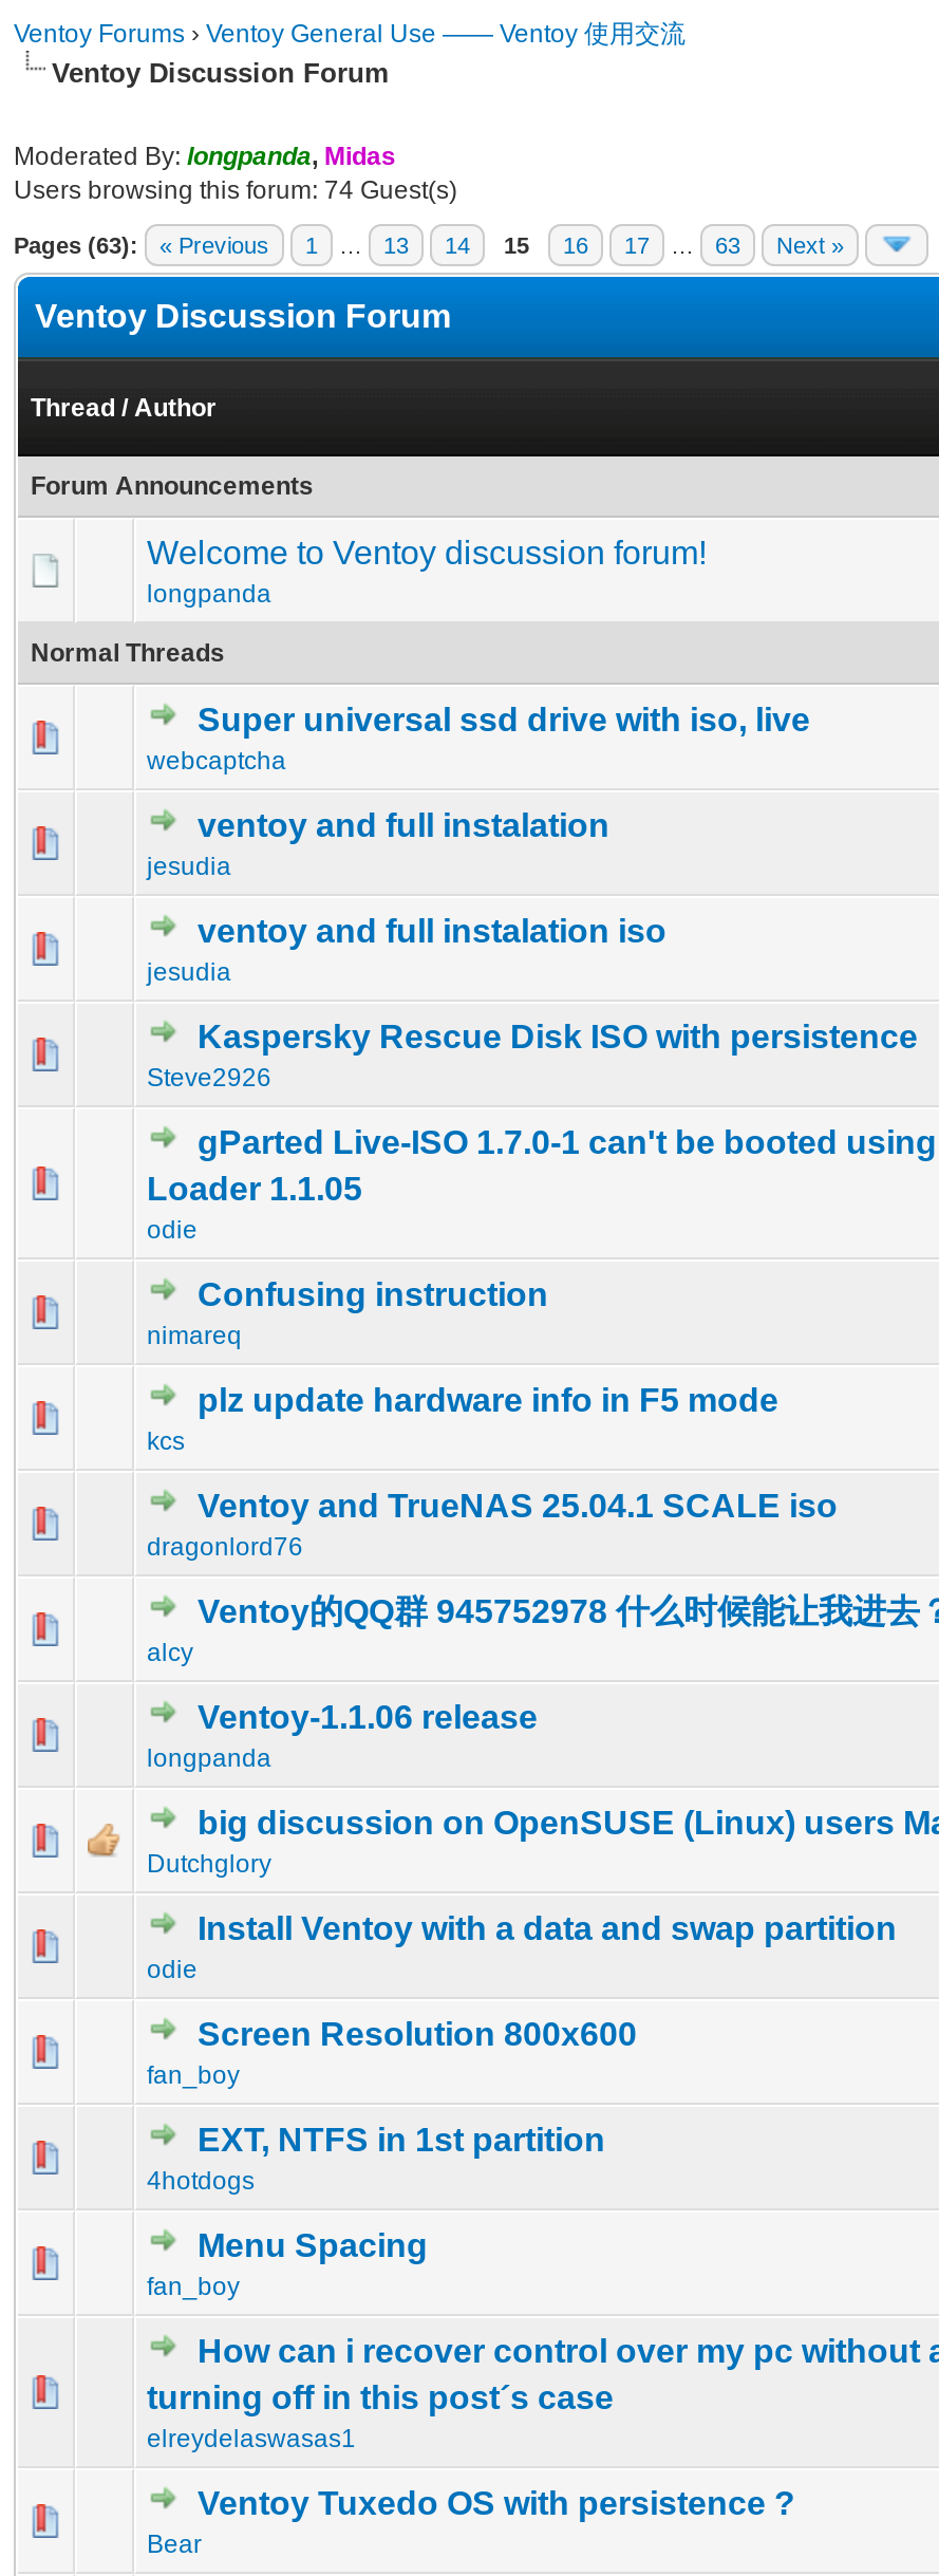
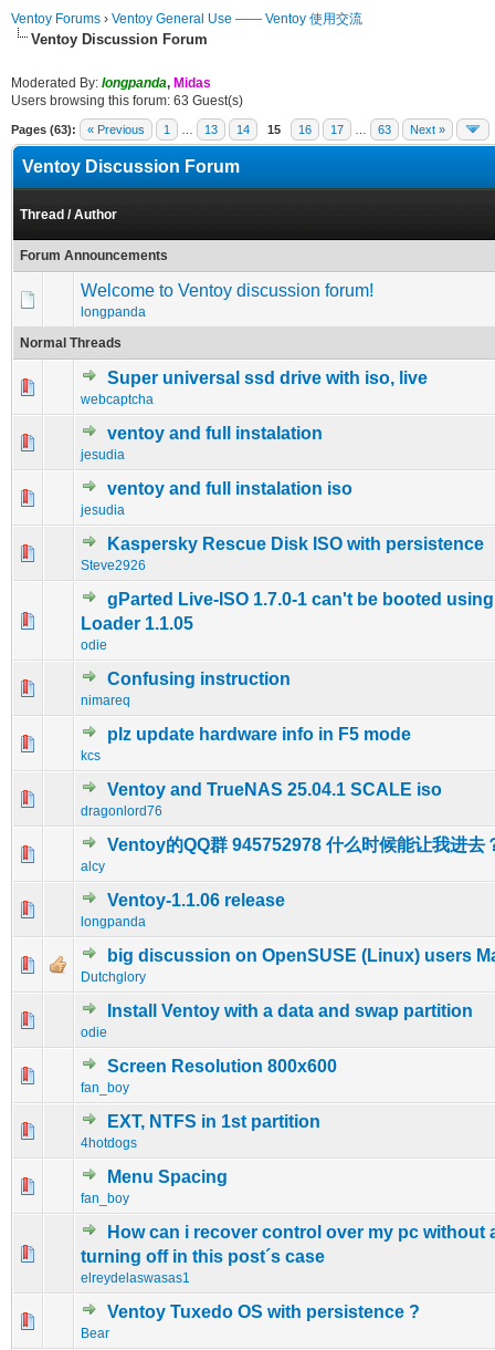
- Users browsing this forum: 74 Guest(s)
+ Users browsing this forum: 63 Guest(s)
